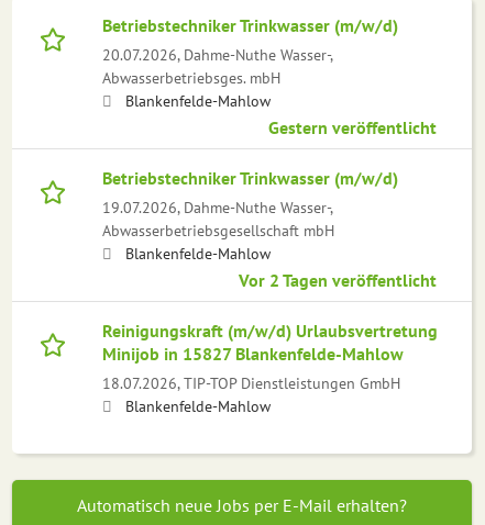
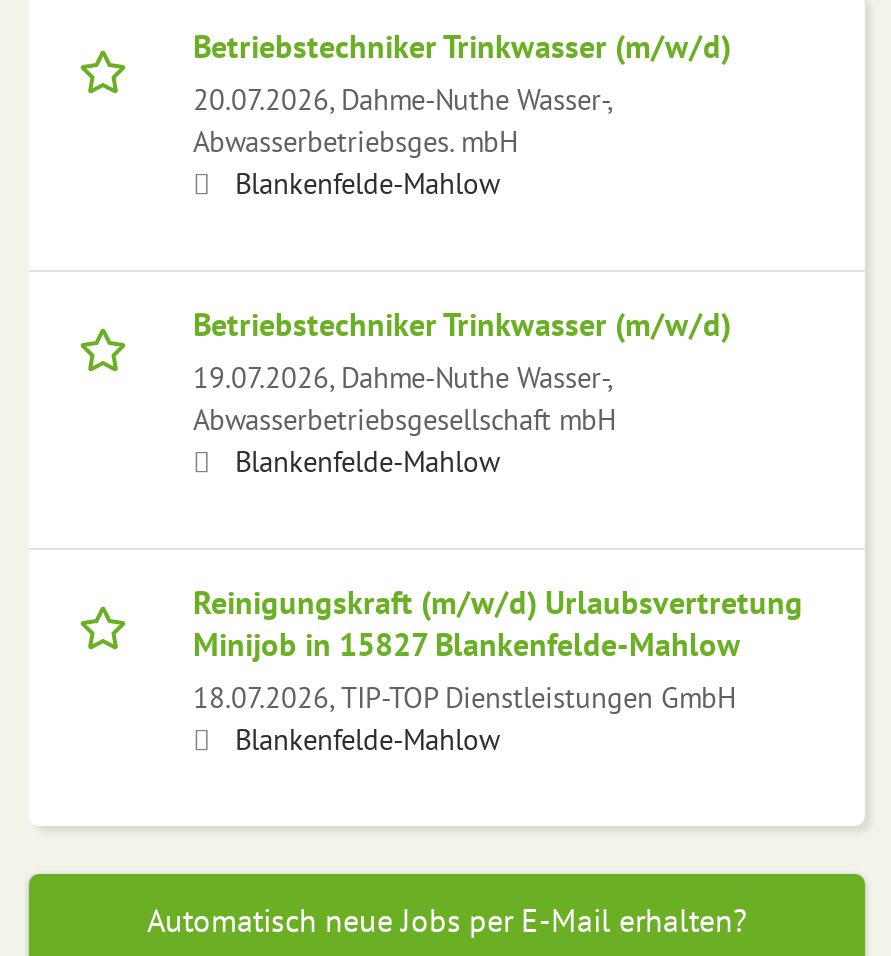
- Gestern veröffentlicht

- Vor 2 Tagen veröffentlicht
